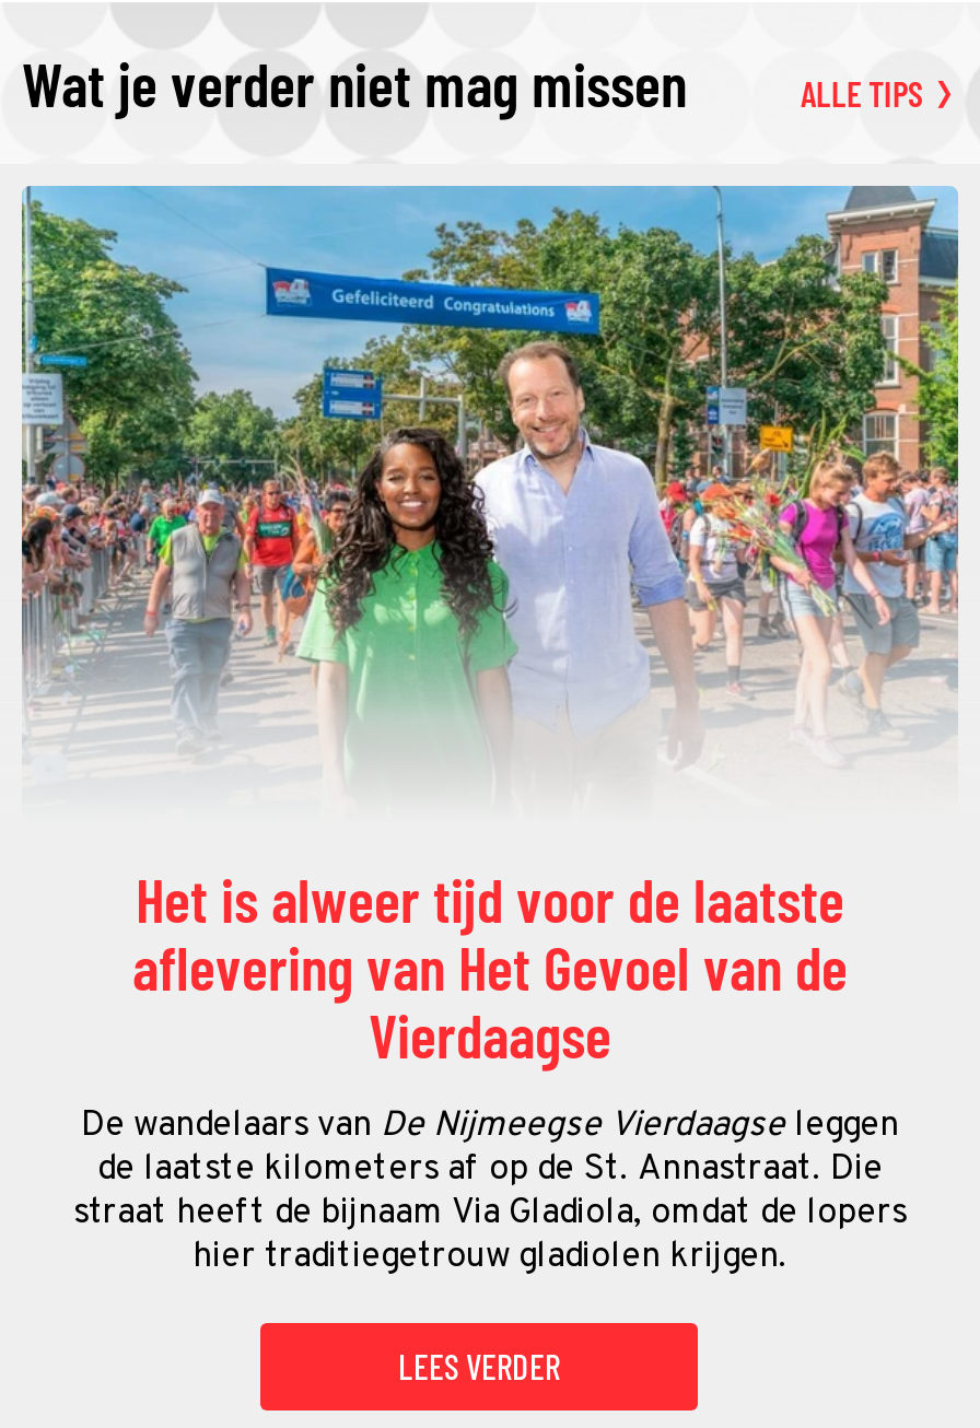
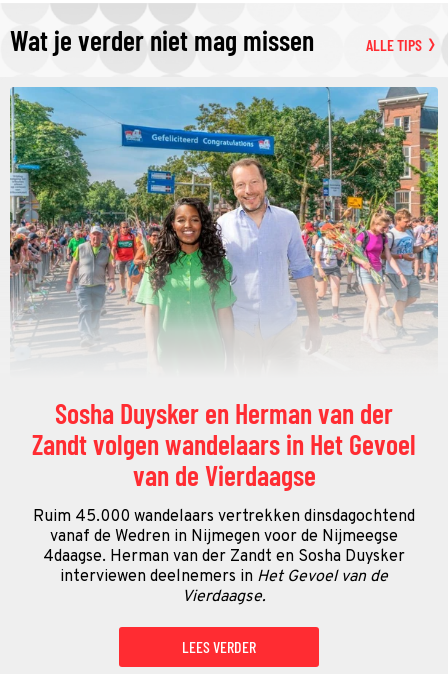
- Het is alweer tijd voor de laatste
- aflevering van Het Gevoel van de
- Vierdaagse
- De wandelaars van De Nijmeegse Vierdaagse leggen
- de laatste kilometers af op de St. Annastraat. Die
- straat heeft de bijnaam Via Gladiola, omdat de lopers
- hier traditiegetrouw gladiolen krijgen.
+ Sosha Duysker en Herman van der
+ Zandt volgen wandelaars in Het Gevoel
+ van de Vierdaagse
+ Ruim 45.000 wandelaars vertrekken dinsdagochtend
+ vanaf de Wedren in Nijmegen voor de Nijmeegse
+ 4daagse. Herman van der Zandt en Sosha Duysker
+ interviewen deelnemers in Het Gevoel van de
+ Vierdaagse.
